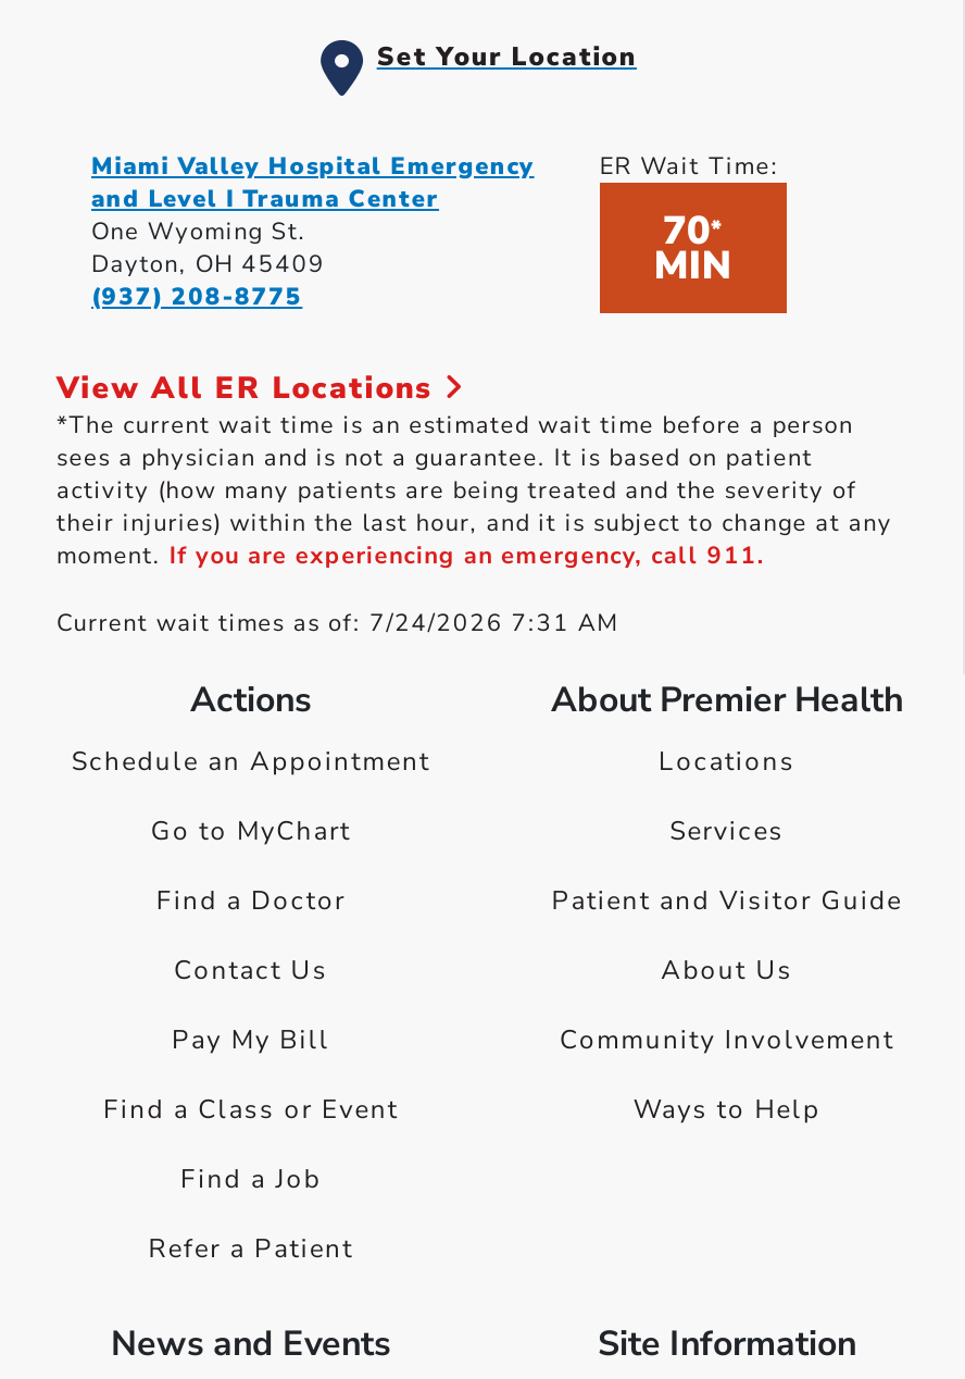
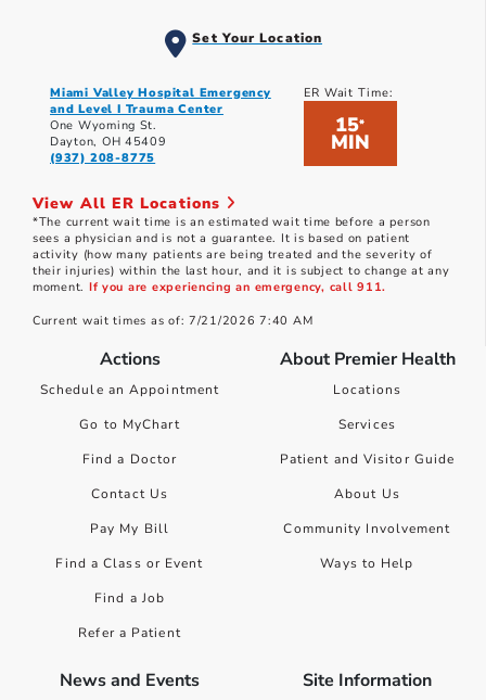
- 70*
+ 15*

- Current wait times as of: 7/24/2026 7:31 AM
+ Current wait times as of: 7/21/2026 7:40 AM
